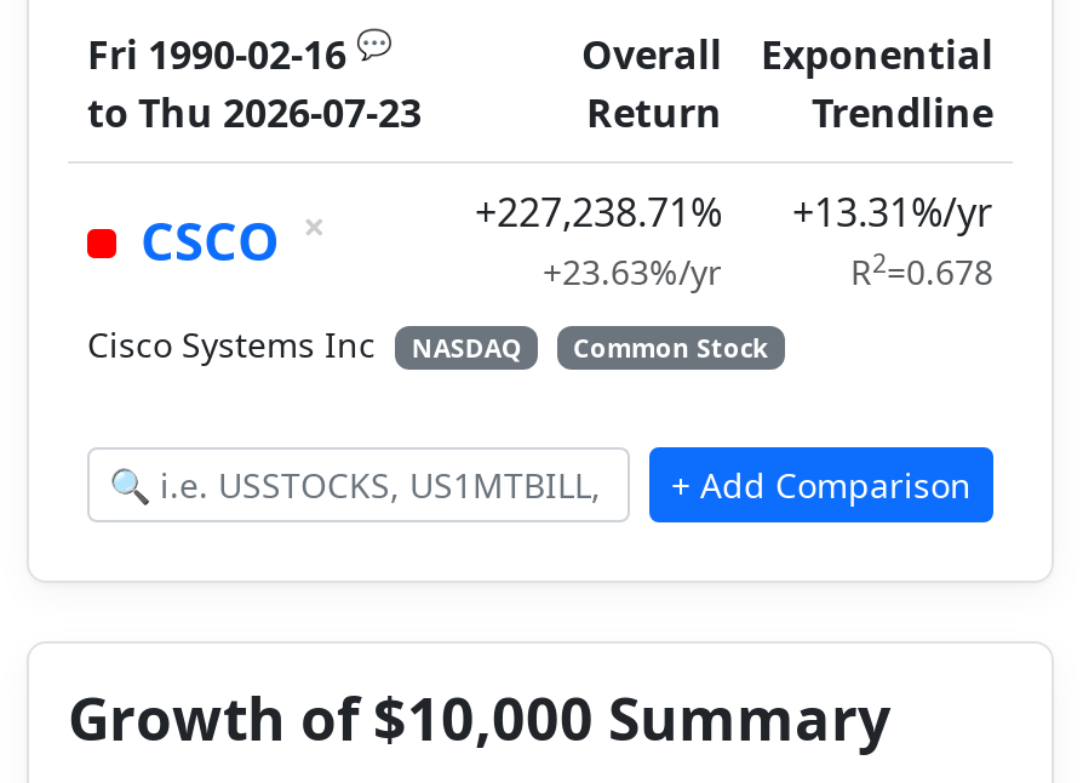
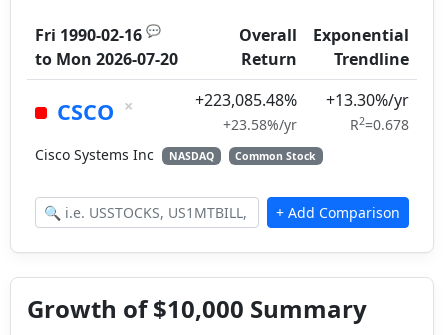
- to Thu 2026-07-23
+ to Mon 2026-07-20

- +227,238.71%
- +23.63%/yr
+ +223,085.48%
+ +23.58%/yr

- +13.31%/yr
+ +13.30%/yr
